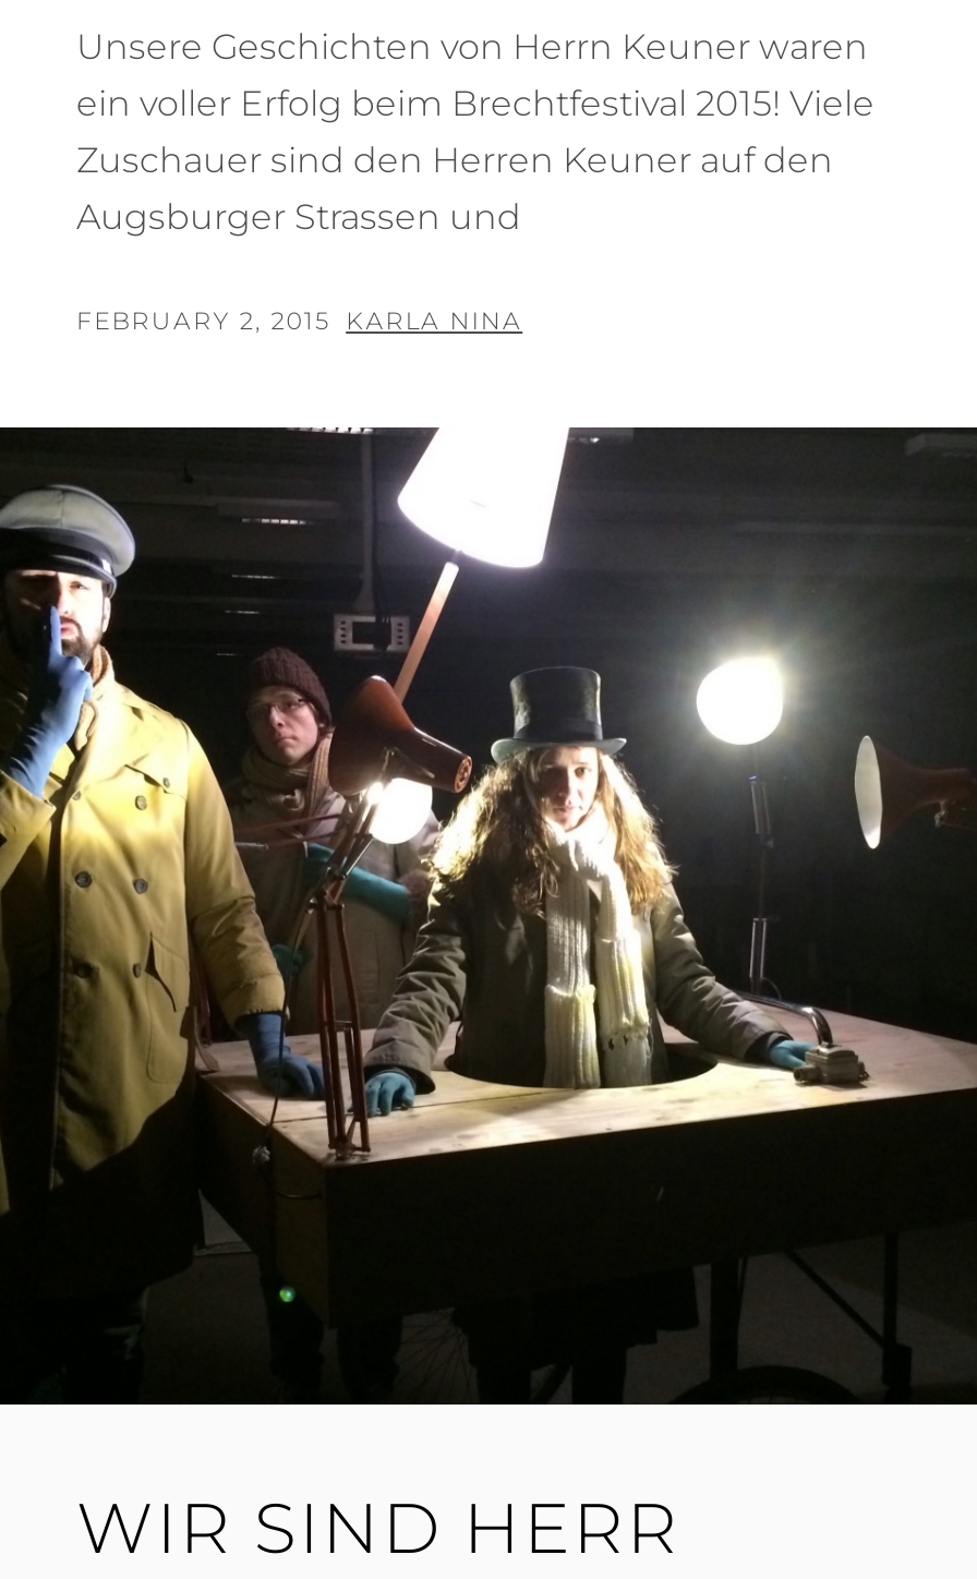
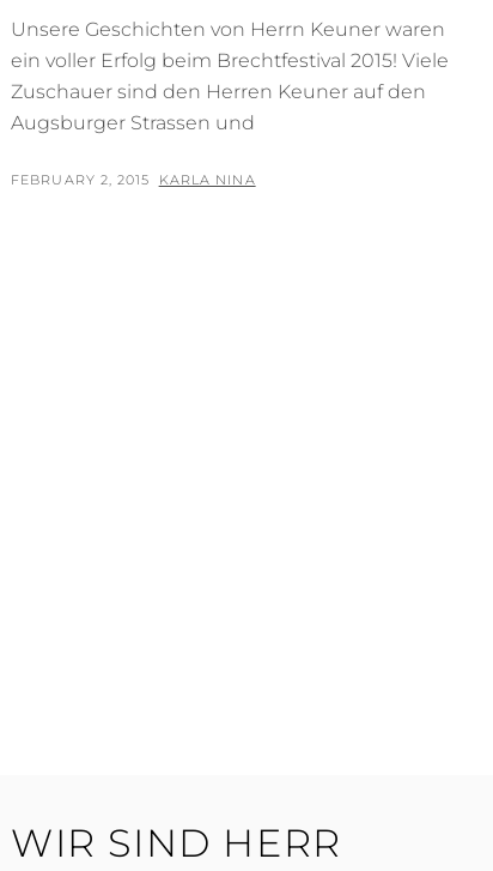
- [image]
